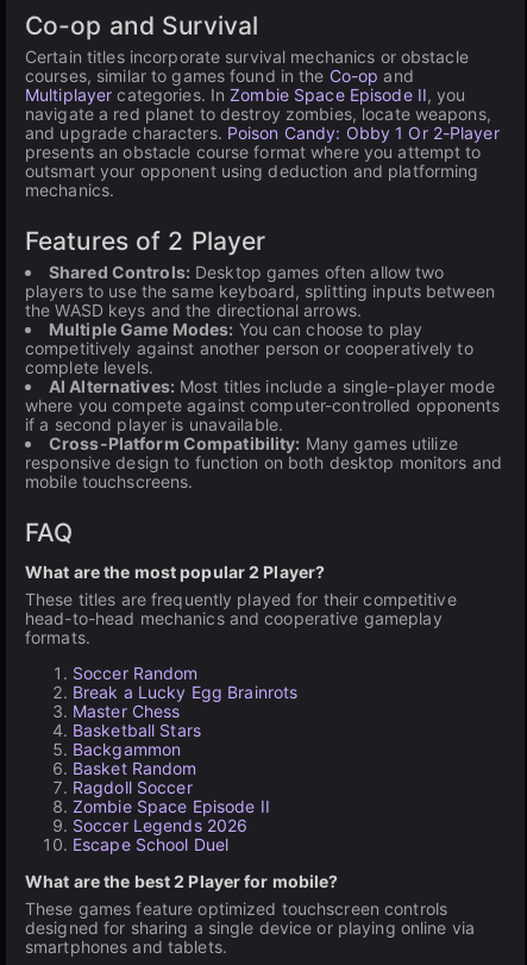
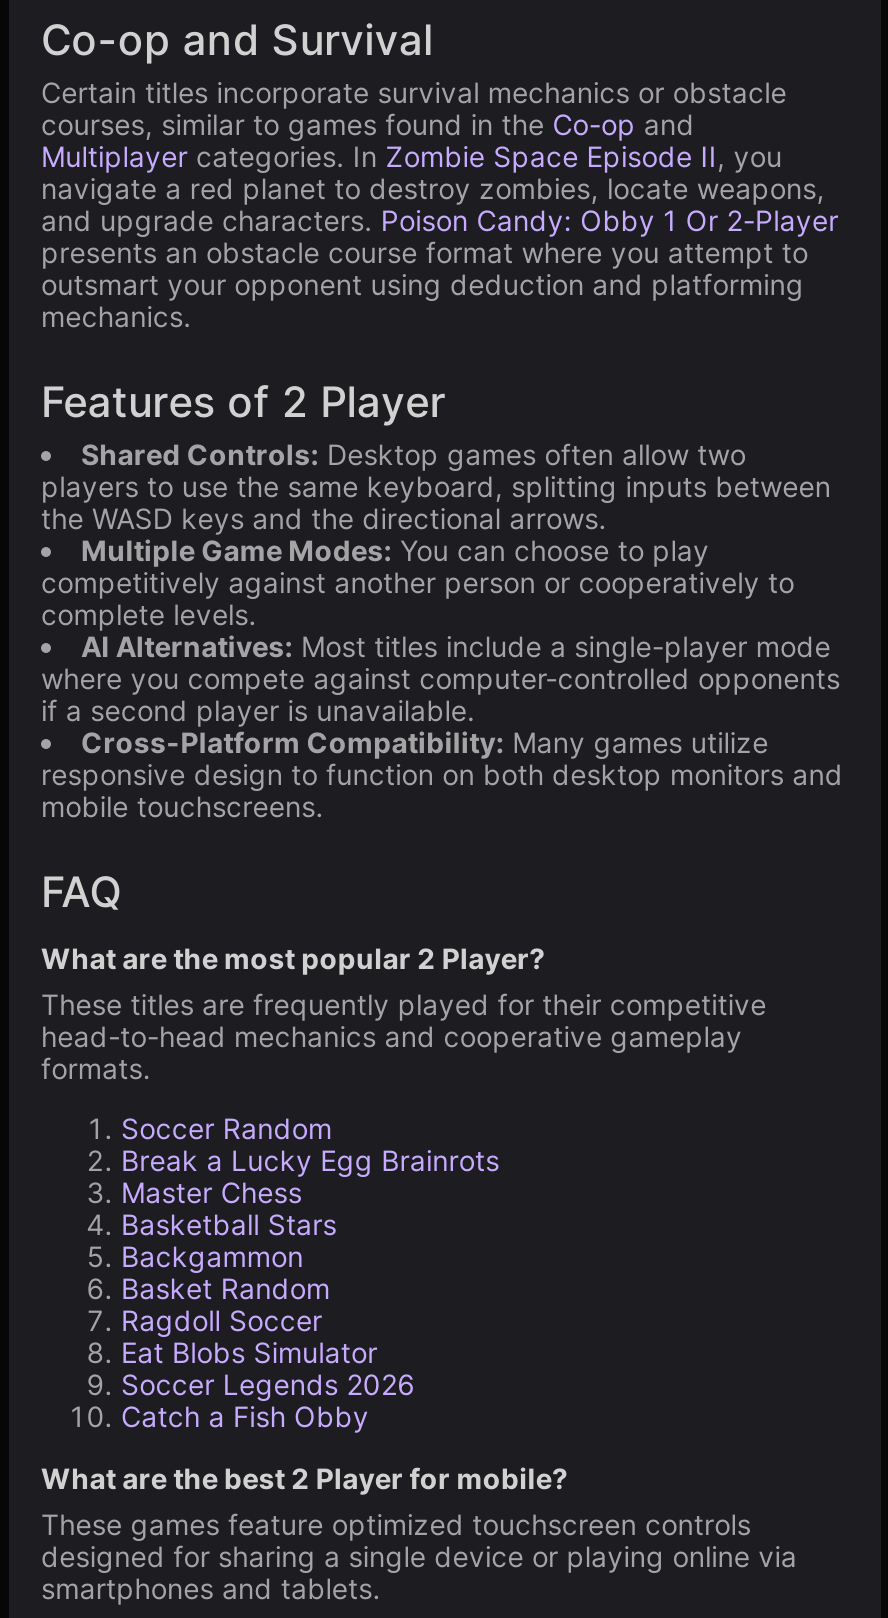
- Zombie Space Episode II
+ Eat Blobs Simulator

- Escape School Duel
+ Catch a Fish Obby
